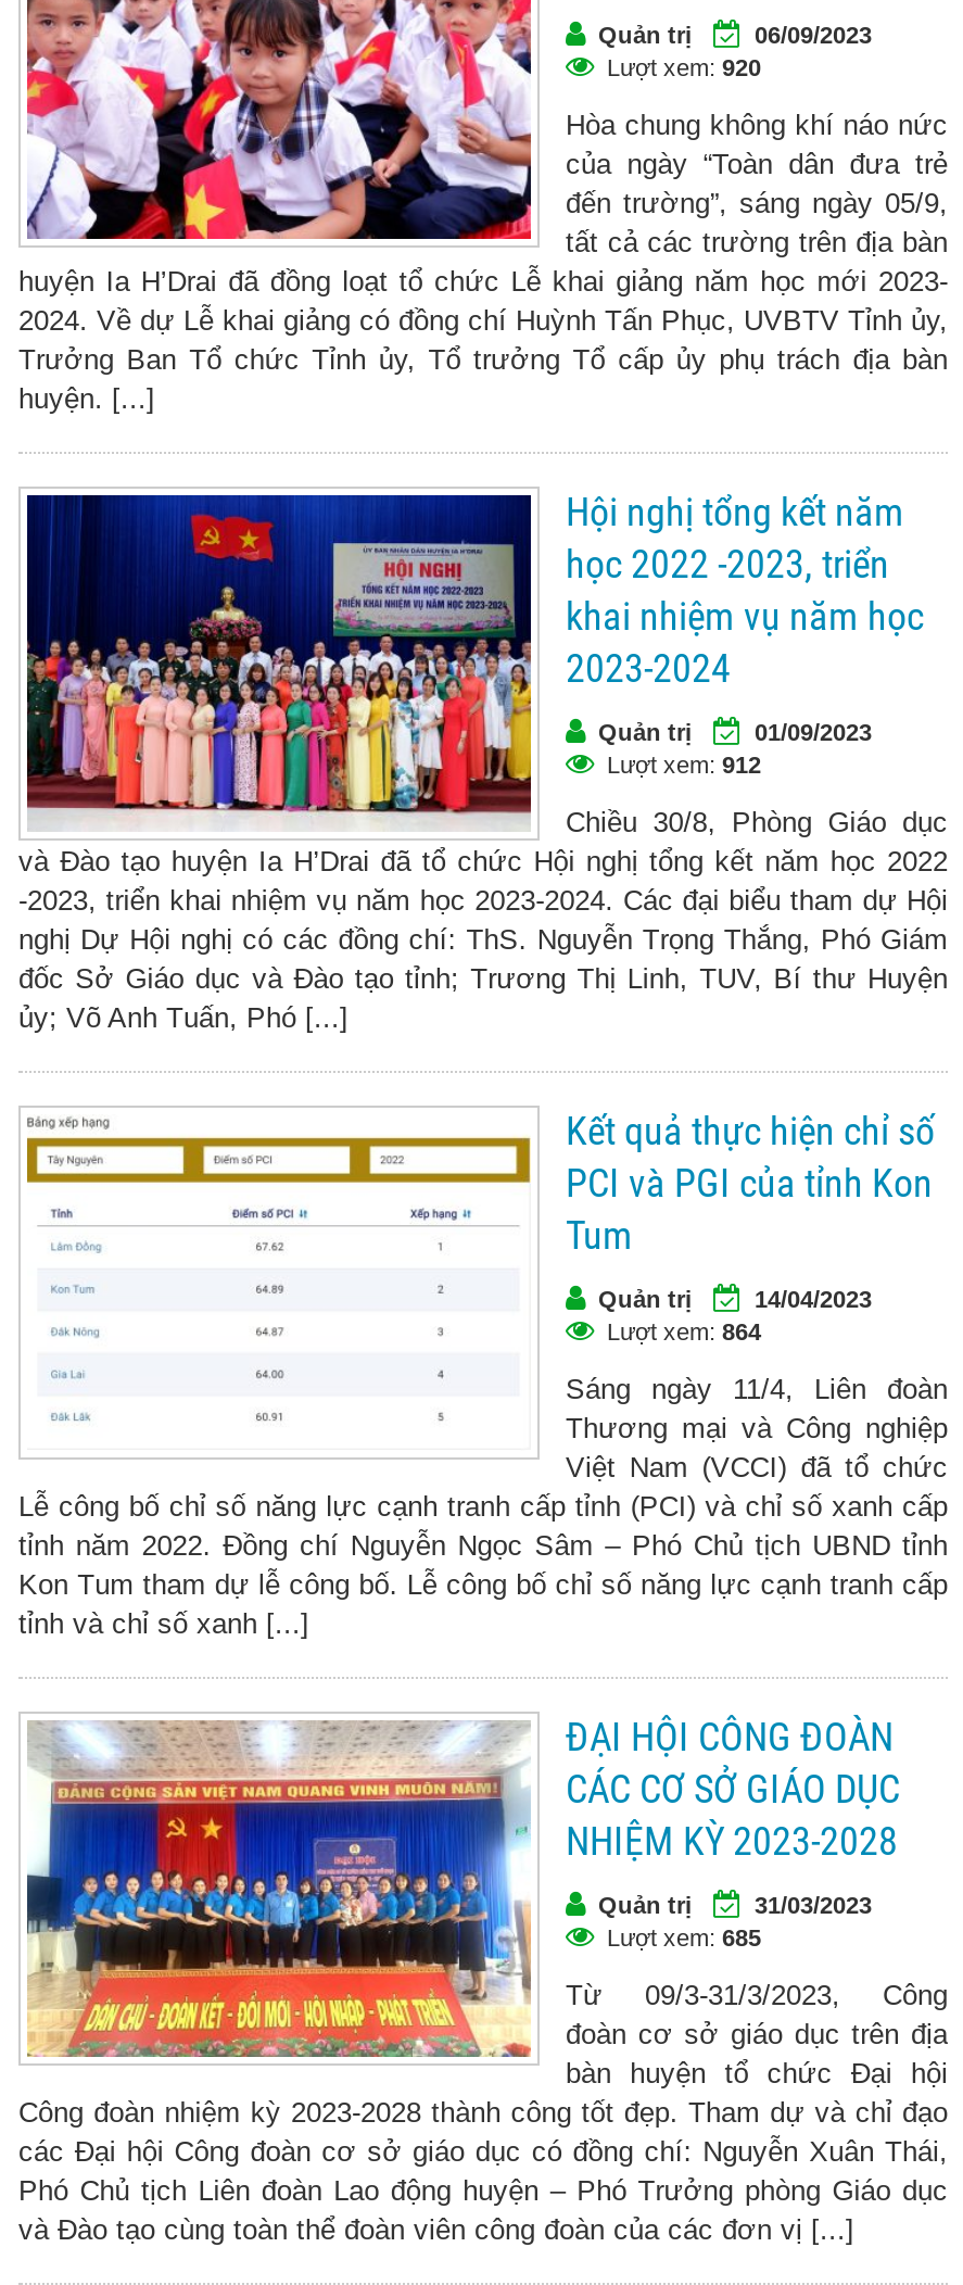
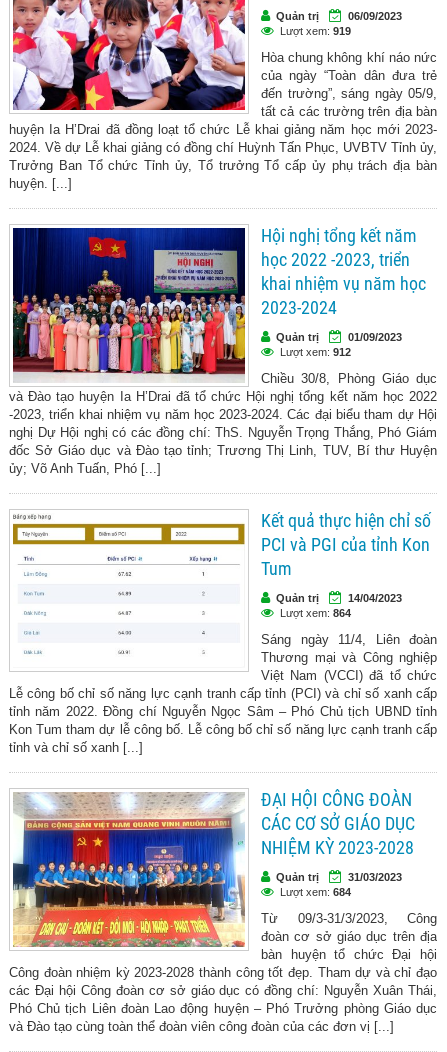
- Lượt xem: 920
+ Lượt xem: 919

- Lượt xem: 685
+ Lượt xem: 684
